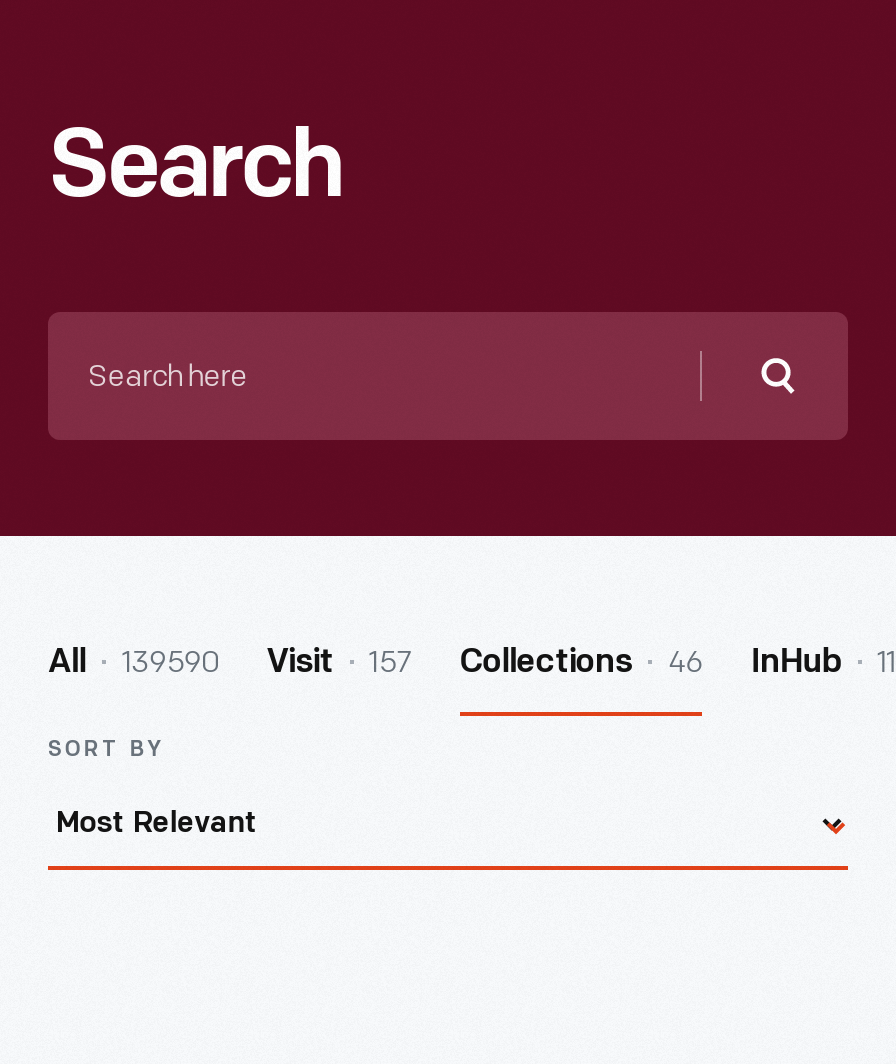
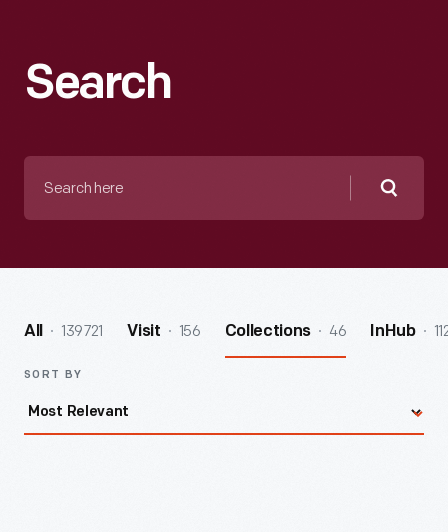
- 139590
+ 139721

- 157
+ 156
